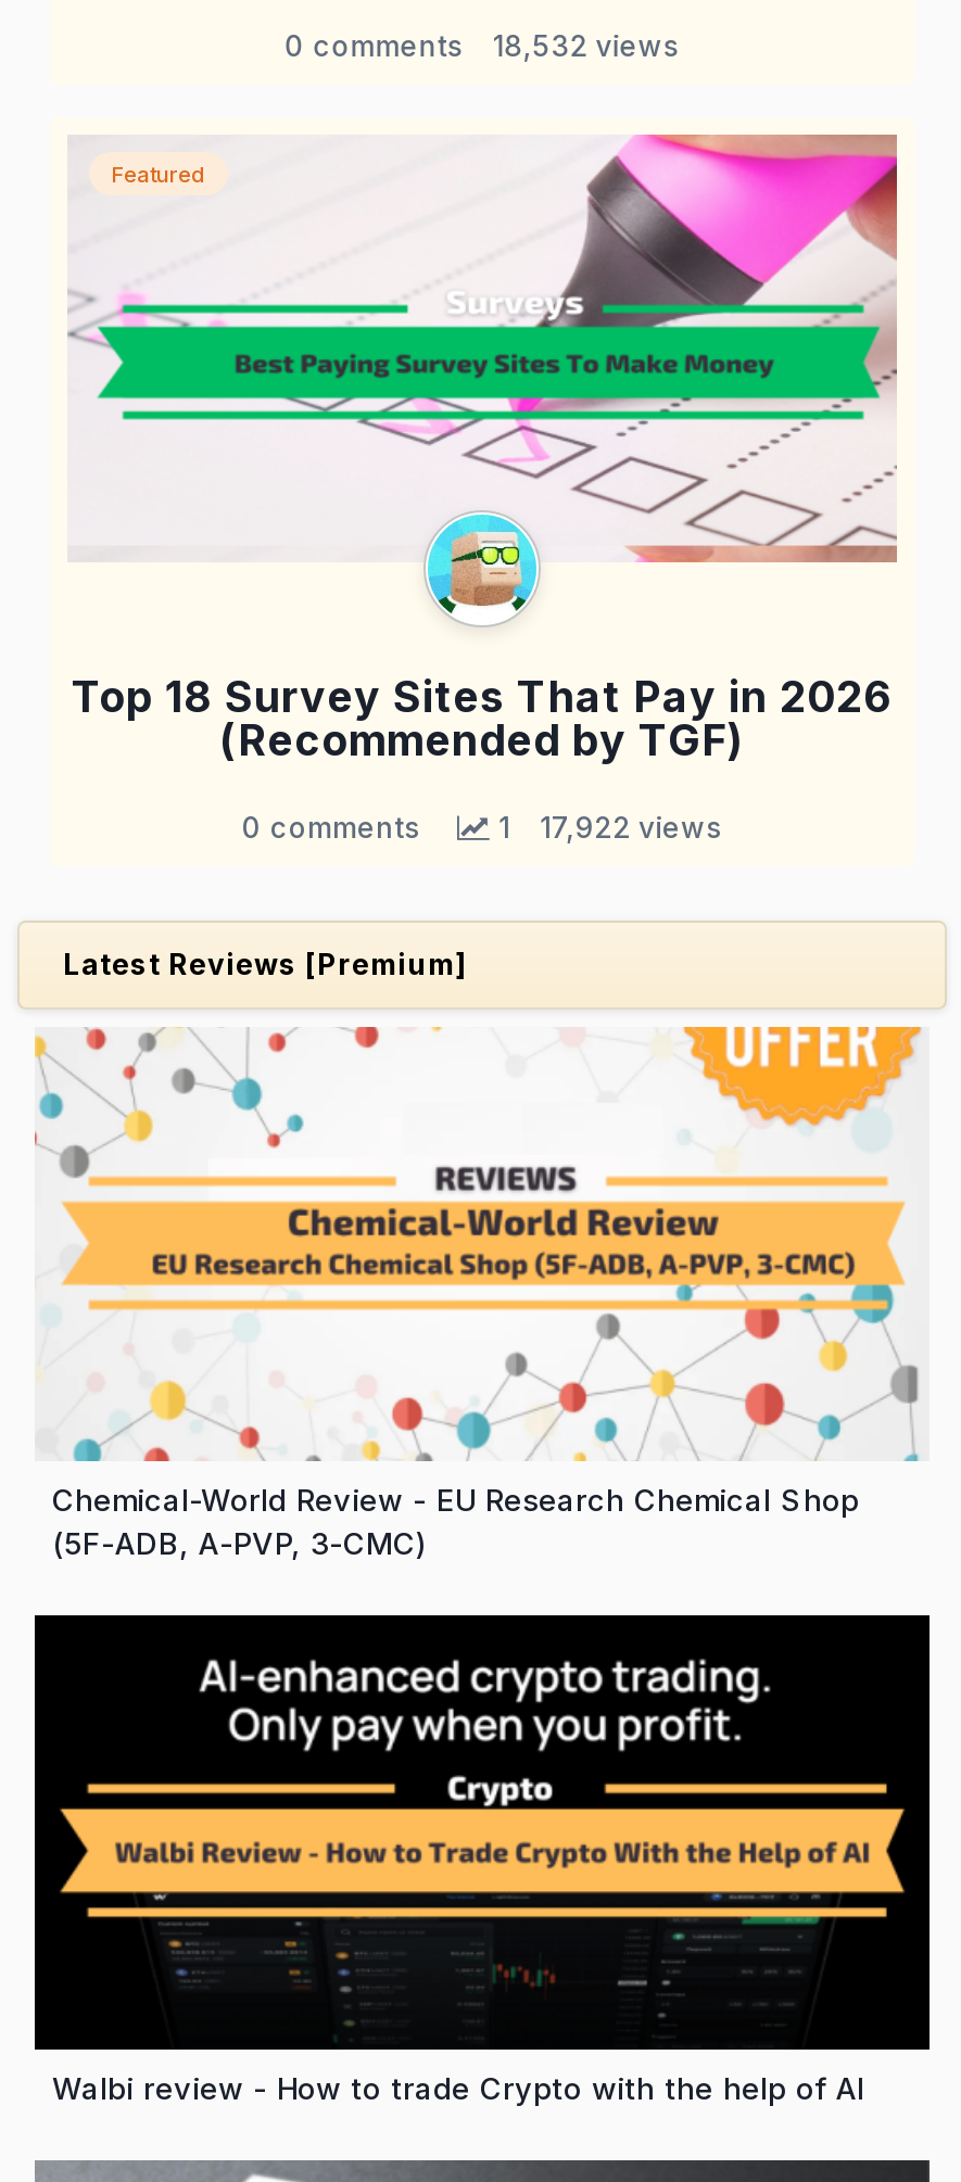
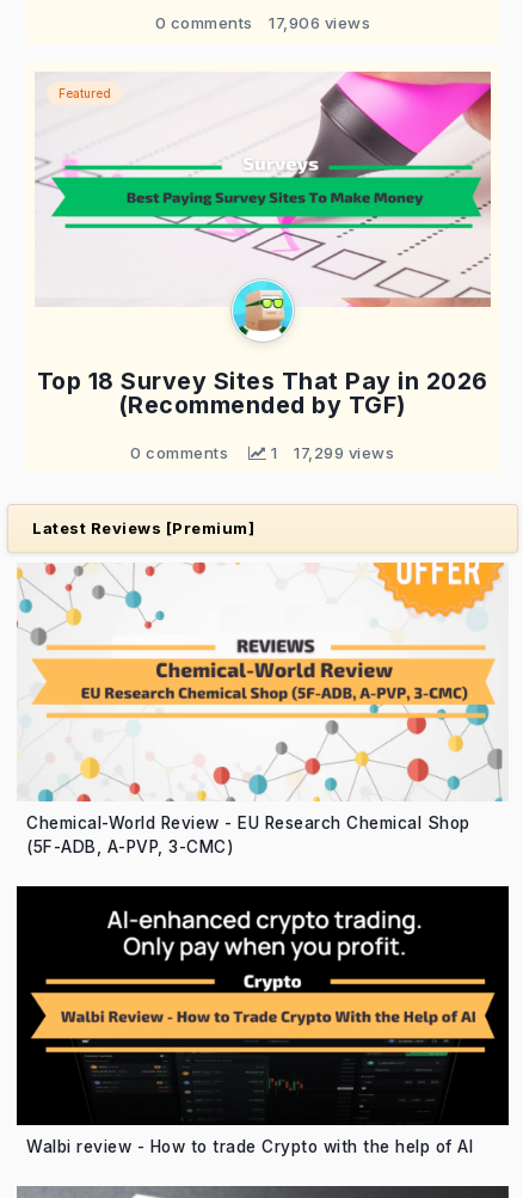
- 0 comments 18,532 views
+ 0 comments 17,906 views

- 1 17,922 views
+ 1 17,299 views
